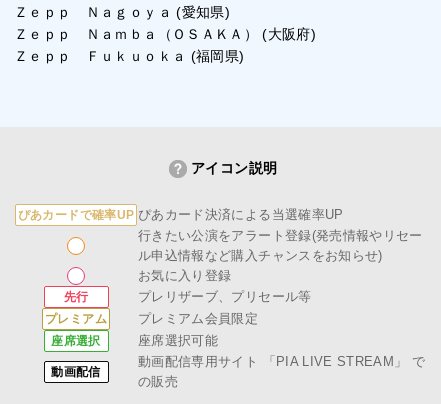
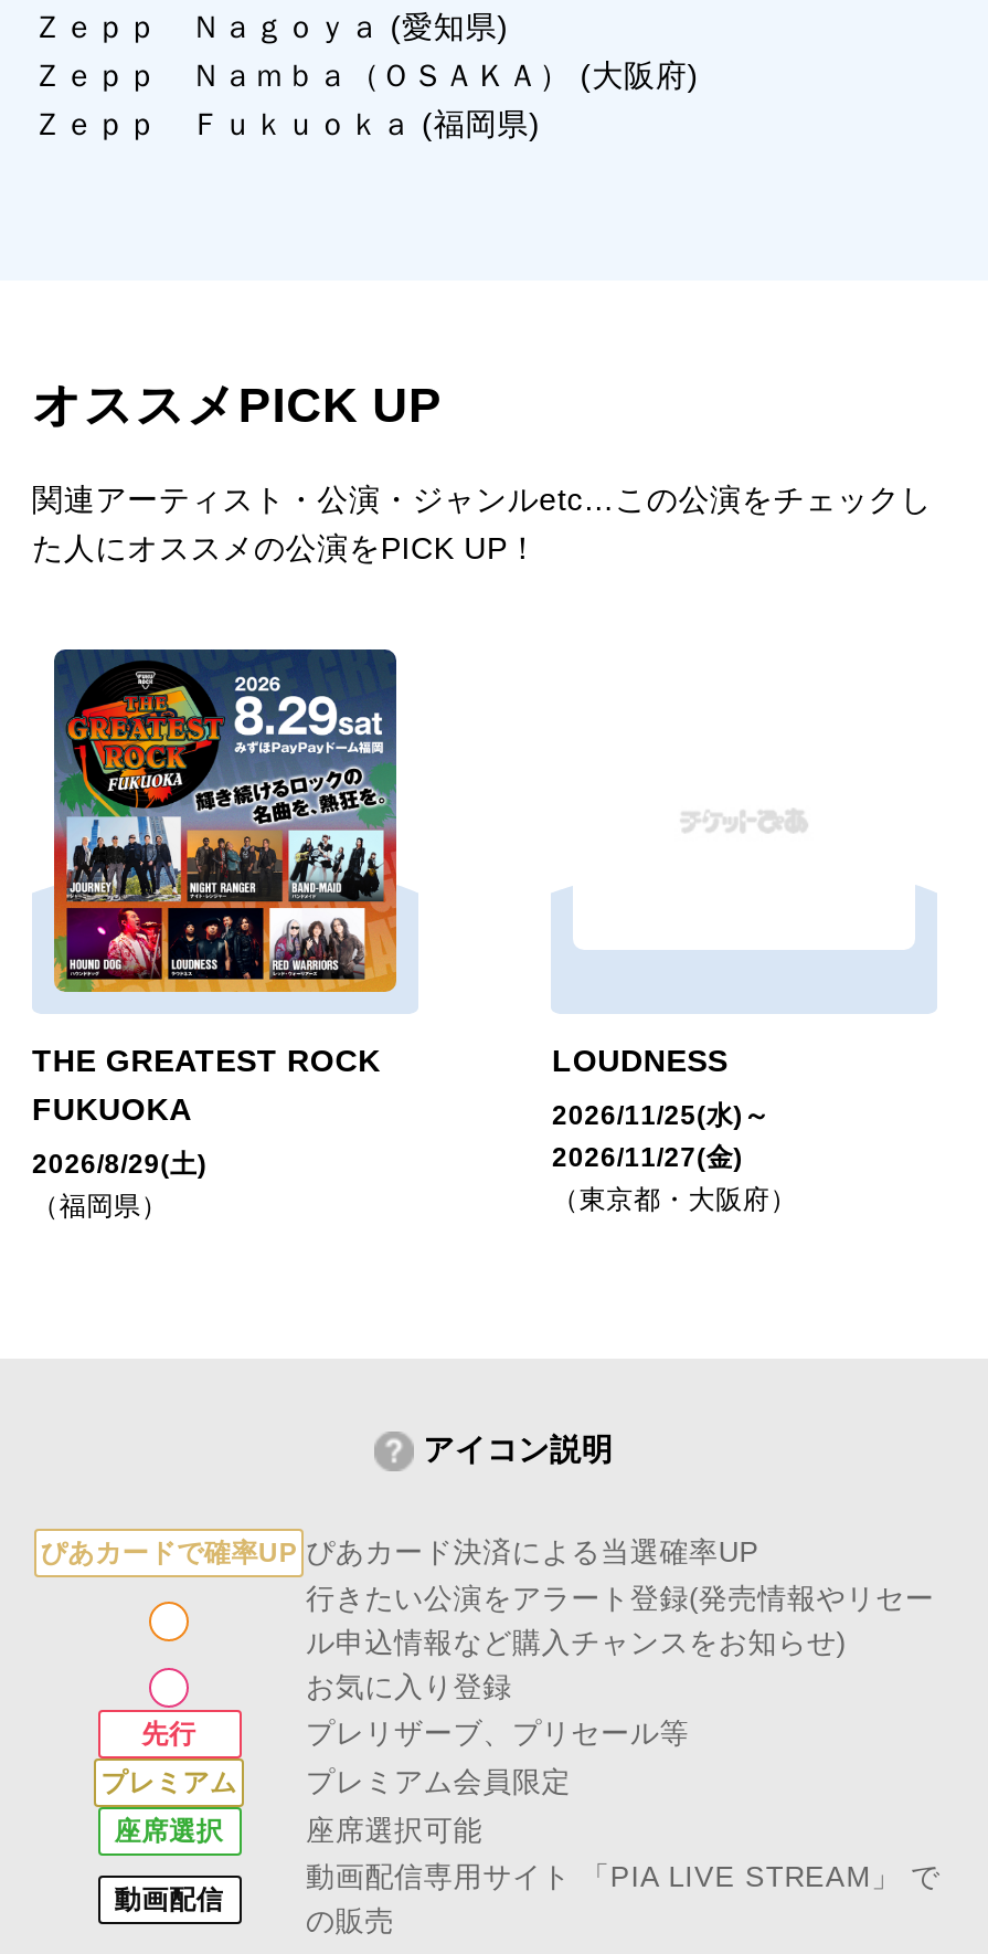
+ オススメPICK UP
+ 関連アーティスト・公演・ジャンルetc…この公演をチェックし
+ た人にオススメの公演をPICK UP！

+ [image]
+ THE GREATEST ROCK
+ FUKUOKA
+ 2026/8/29(土)
+ （福岡県）

+ LOUDNESS
+ 2026/11/25(水)～
+ 2026/11/27(金)
+ （東京都・大阪府）
